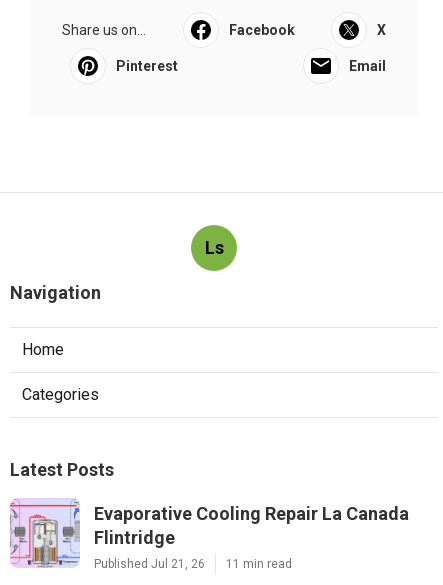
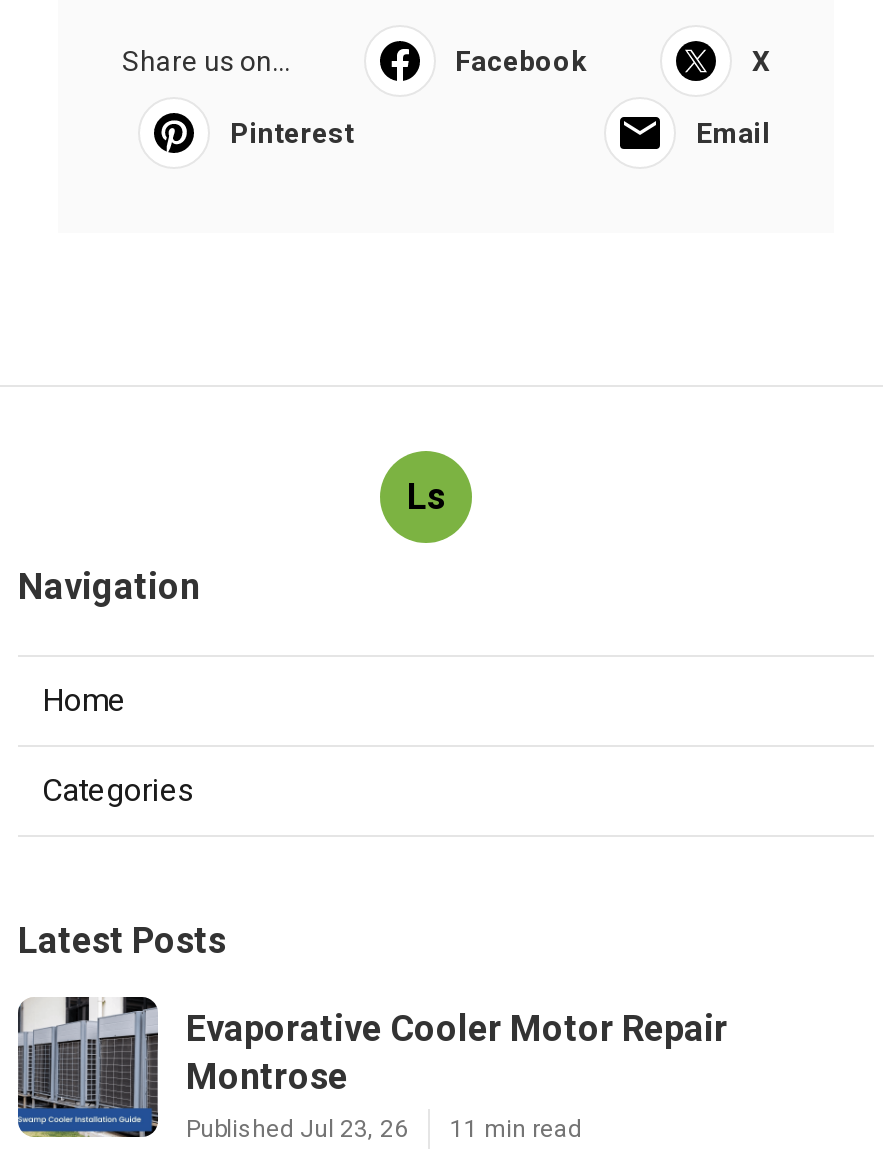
- [image]
- Evaporative Cooling Repair La Canada
- Flintridge
- Published Jul 21, 26
+ [image]
+ Evaporative Cooler Motor Repair
+ Montrose
+ Published Jul 23, 26
